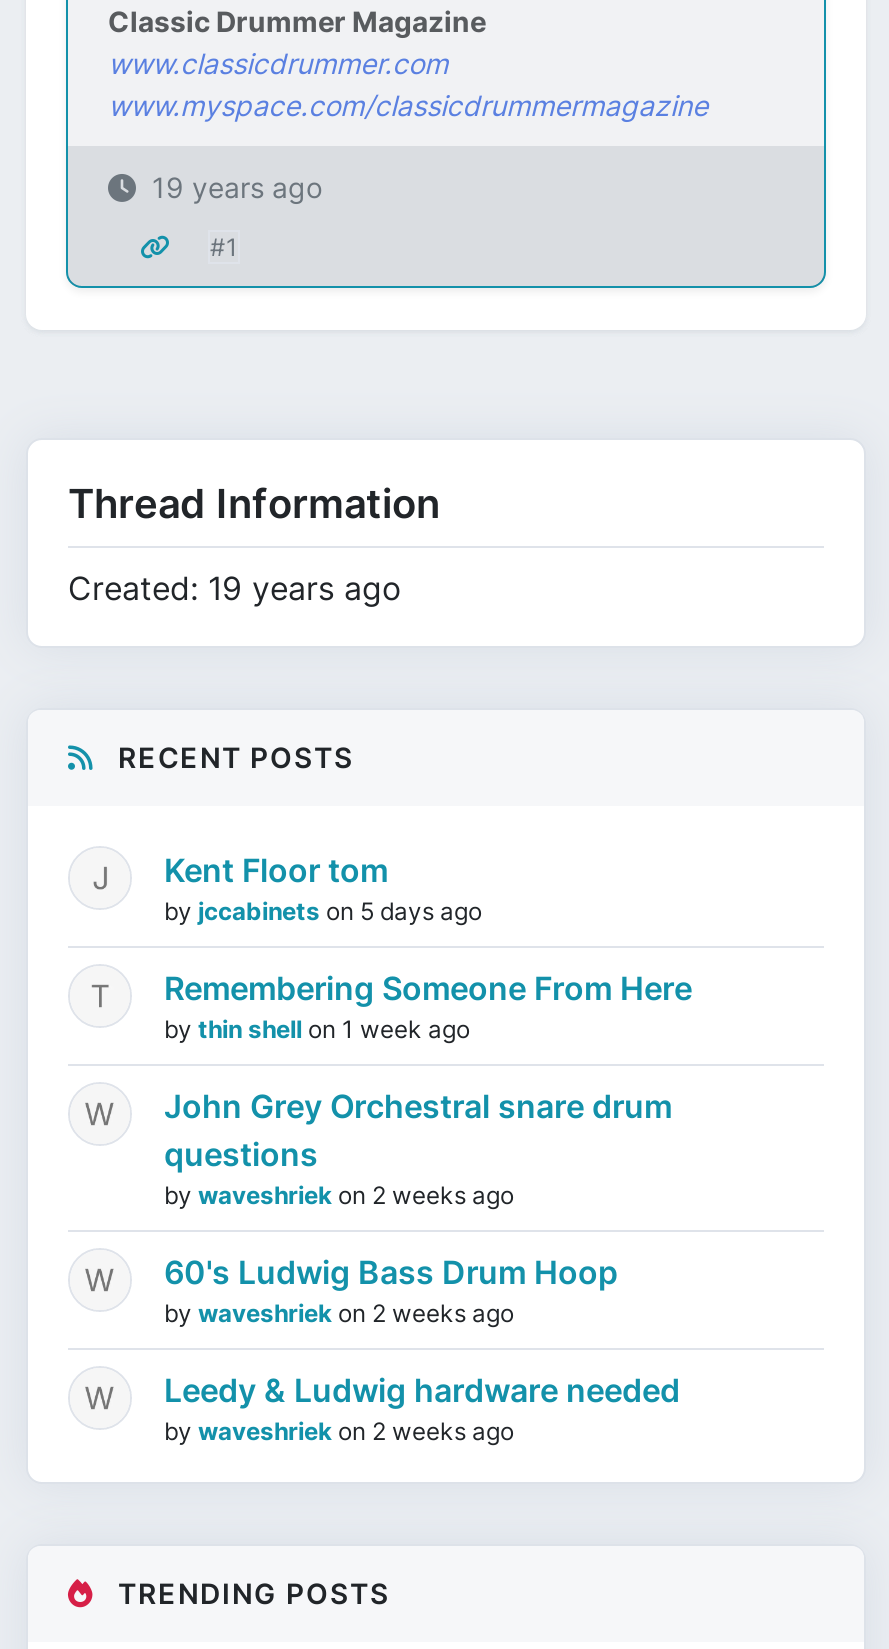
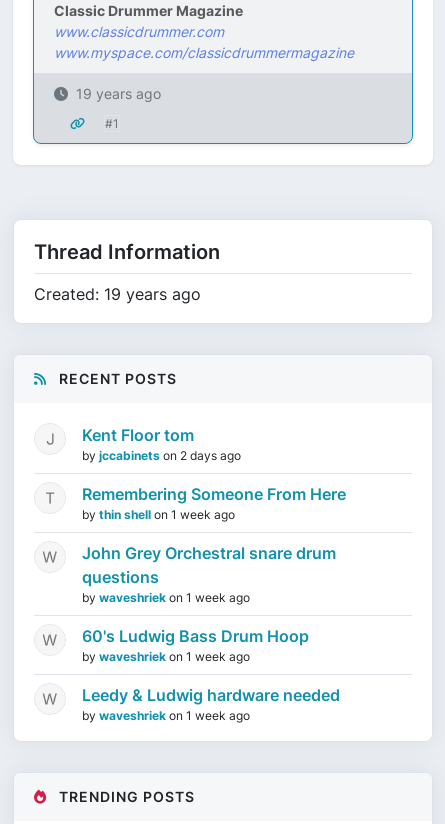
- by jccabinets on 5 days ago
+ by jccabinets on 2 days ago

- by waveshriek on 2 weeks ago
+ by waveshriek on 1 week ago

- by waveshriek on 2 weeks ago
+ by waveshriek on 1 week ago

- by waveshriek on 2 weeks ago
+ by waveshriek on 1 week ago
